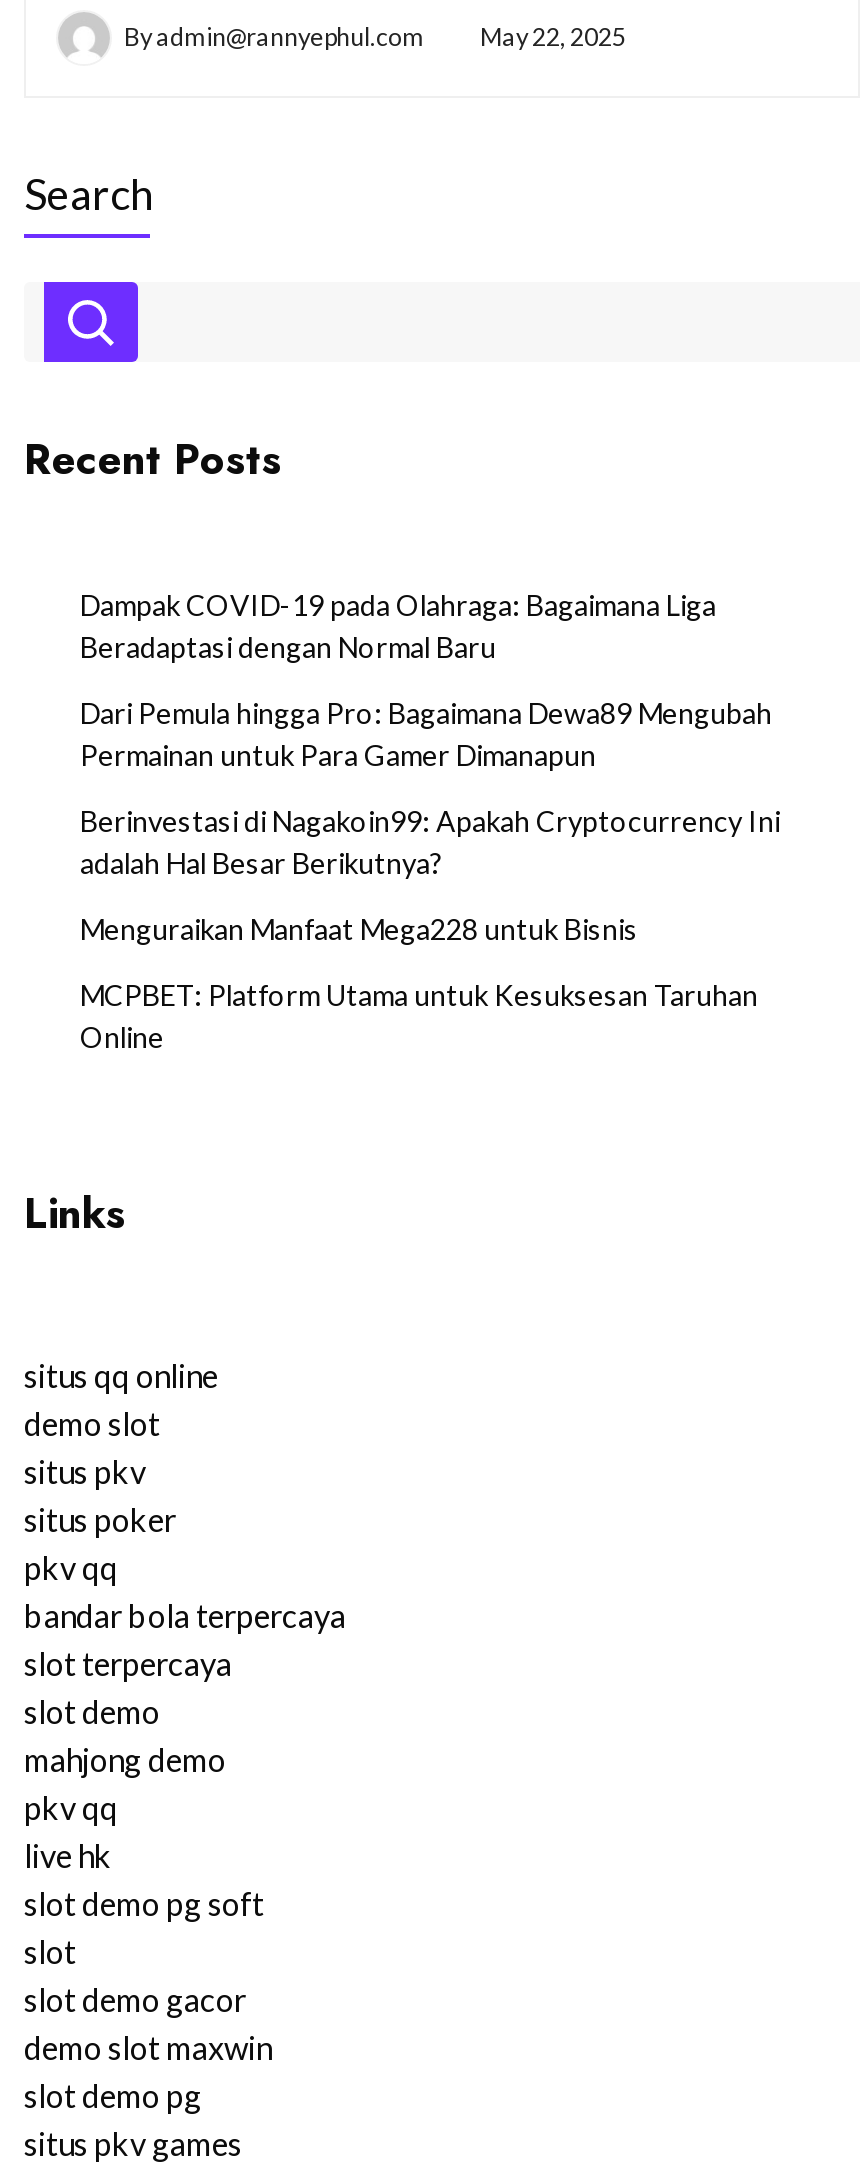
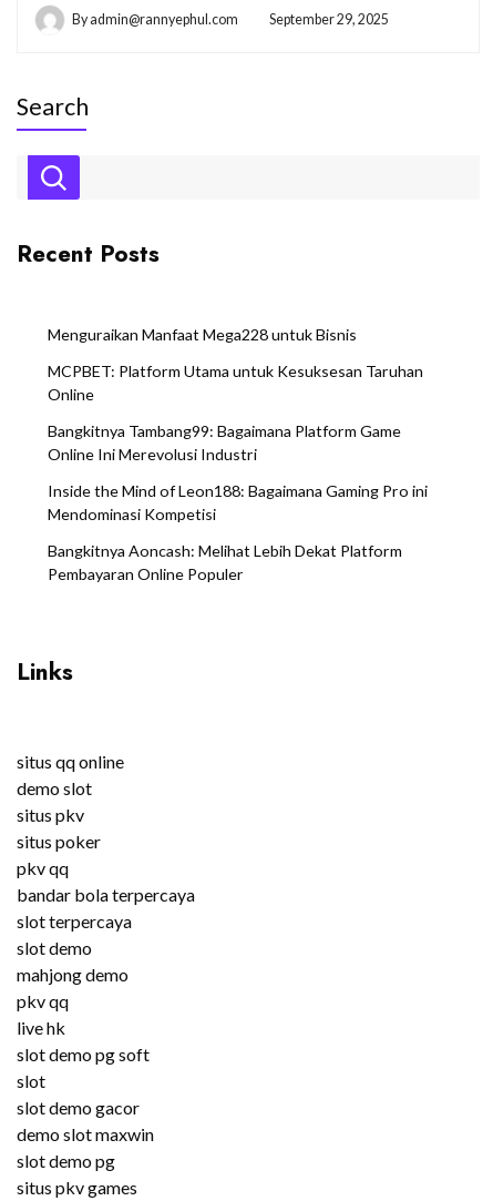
- Byadmin@rannyephul.com May 22, 2025
+ Byadmin@rannyephul.com September 29, 2025

- Dampak COVID-19 pada Olahraga: Bagaimana Liga
- Beradaptasi dengan Normal Baru
- Dari Pemula hingga Pro: Bagaimana Dewa89 Mengubah
- Permainan untuk Para Gamer Dimanapun
- Berinvestasi di Nagakoin99: Apakah Cryptocurrency Ini
- adalah Hal Besar Berikutnya?

moved up: Menguraikan Manfaat Mega228 untuk Bisnis | MCPBET: Platform Utama untuk Kesuksesan Taruhan | Online

+ Bangkitnya Tambang99: Bagaimana Platform Game
+ Online Ini Merevolusi Industri
+ Inside the Mind of Leon188: Bagaimana Gaming Pro ini
+ Mendominasi Kompetisi
+ Bangkitnya Aoncash: Melihat Lebih Dekat Platform
+ Pembayaran Online Populer
